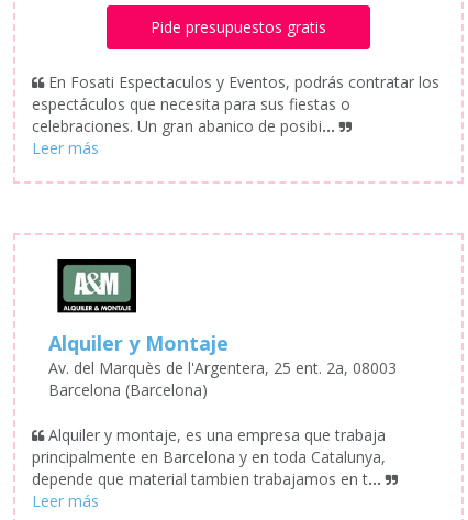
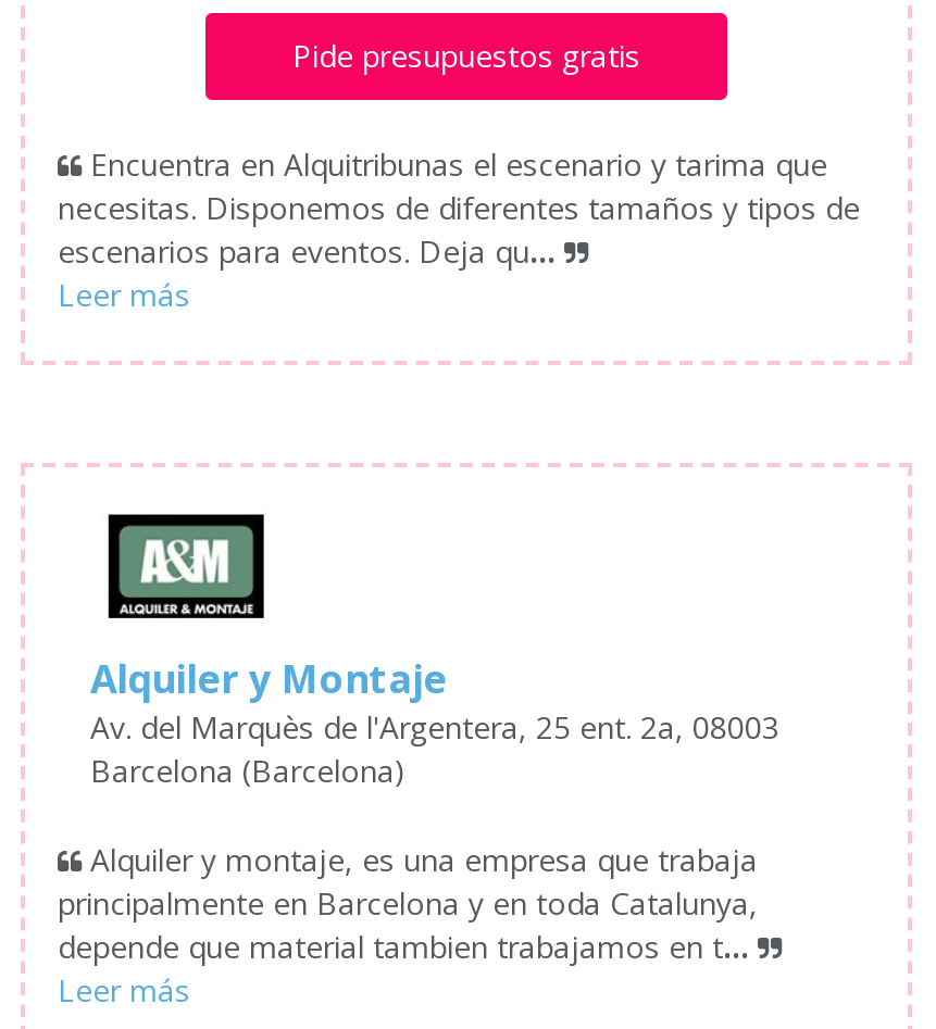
- En Fosati Espectaculos y Eventos, podrás contratar los
- espectáculos que necesita para sus fiestas o
- celebraciones. Un gran abanico de posibi...
+ Encuentra en Alquitribunas el escenario y tarima que
+ necesitas. Disponemos de diferentes tamaños y tipos de
+ escenarios para eventos. Deja qu...
